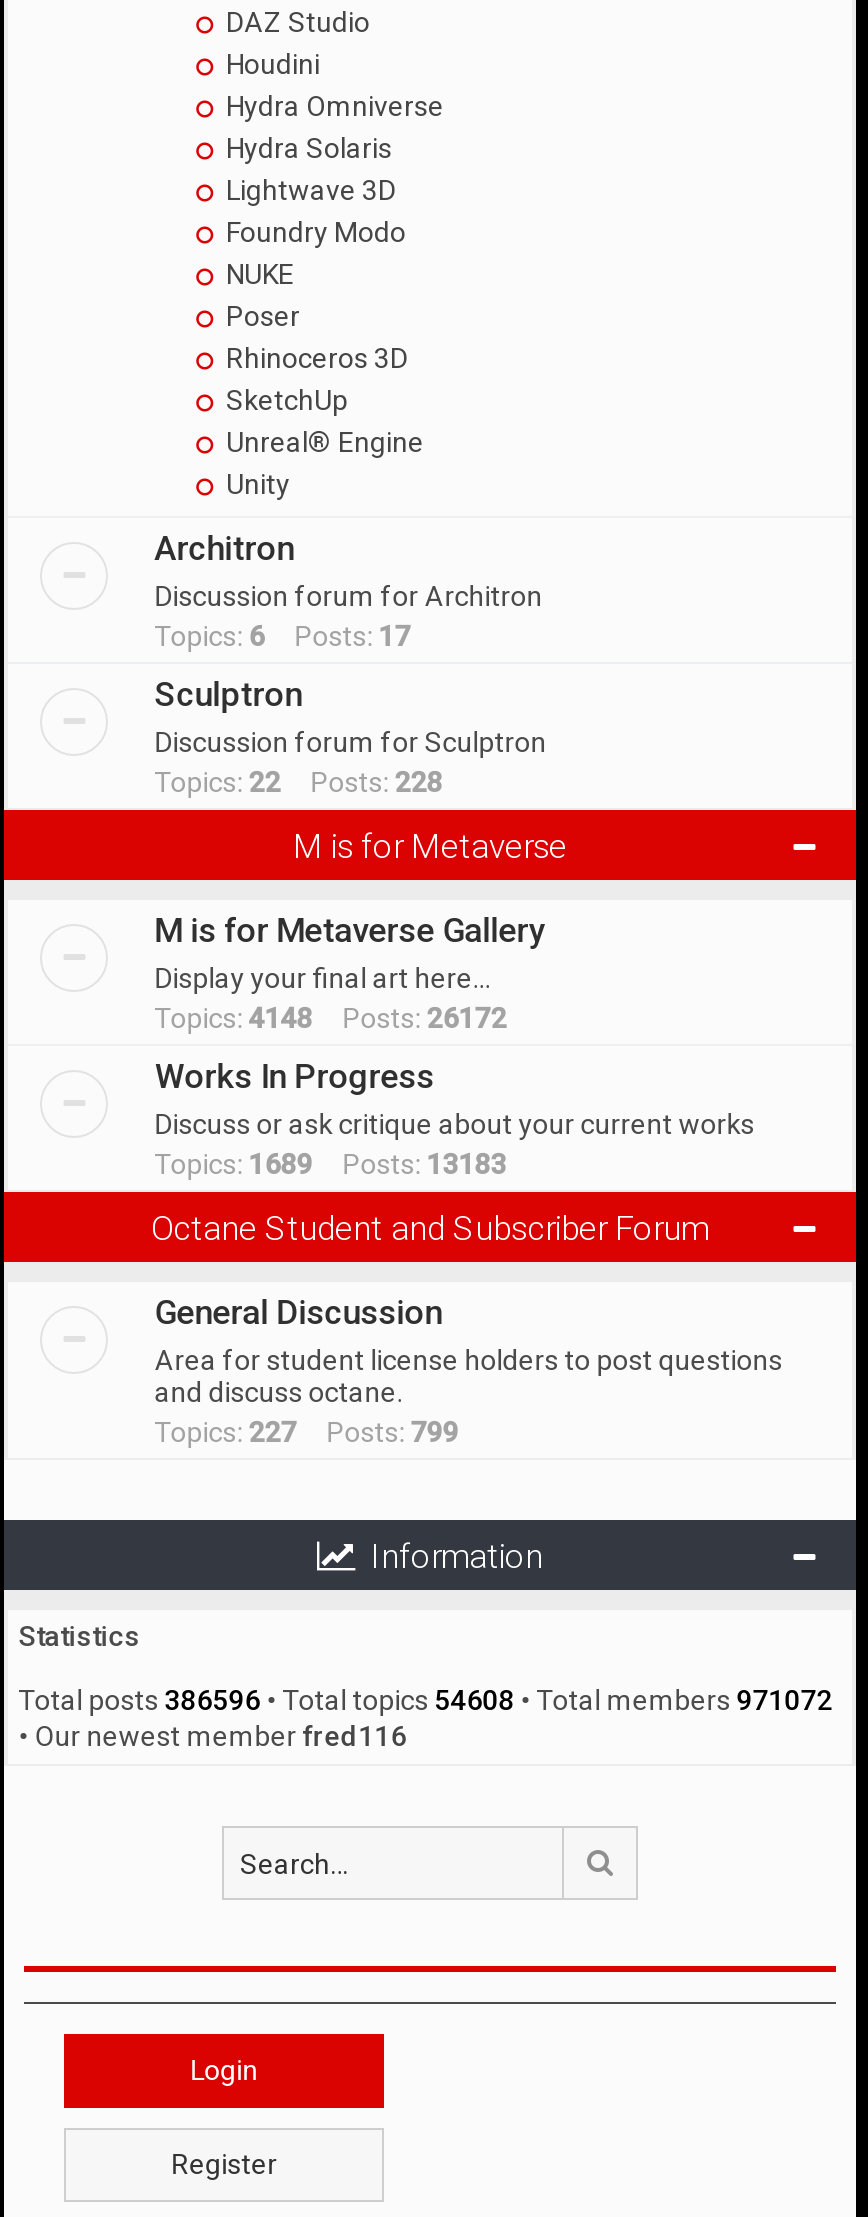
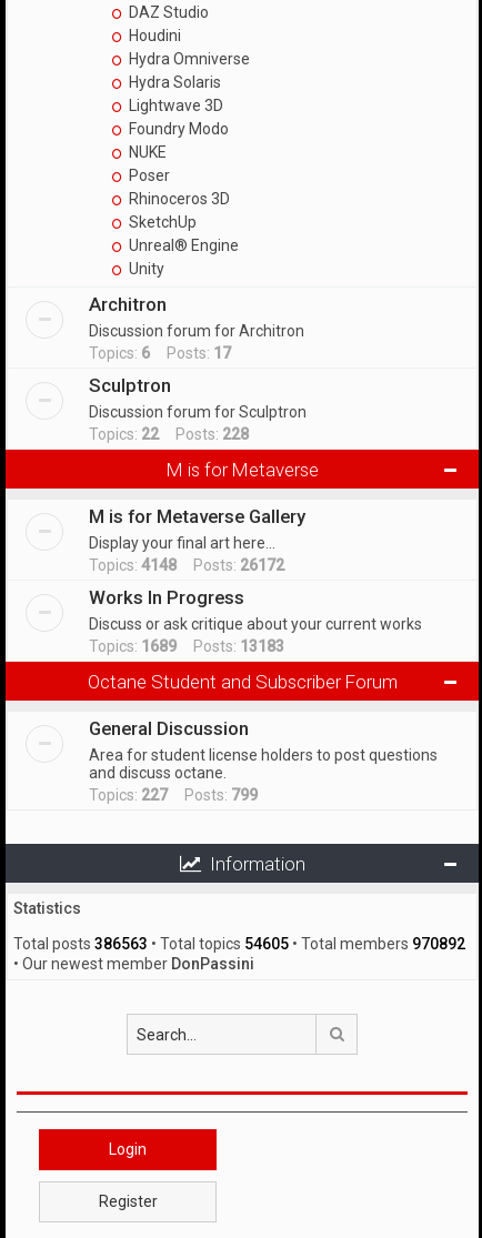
- Total posts 386596 • Total topics 54608 • Total members 971072
+ Total posts 386563 • Total topics 54605 • Total members 970892

- • Our newest member fred116
+ • Our newest member DonPassini
